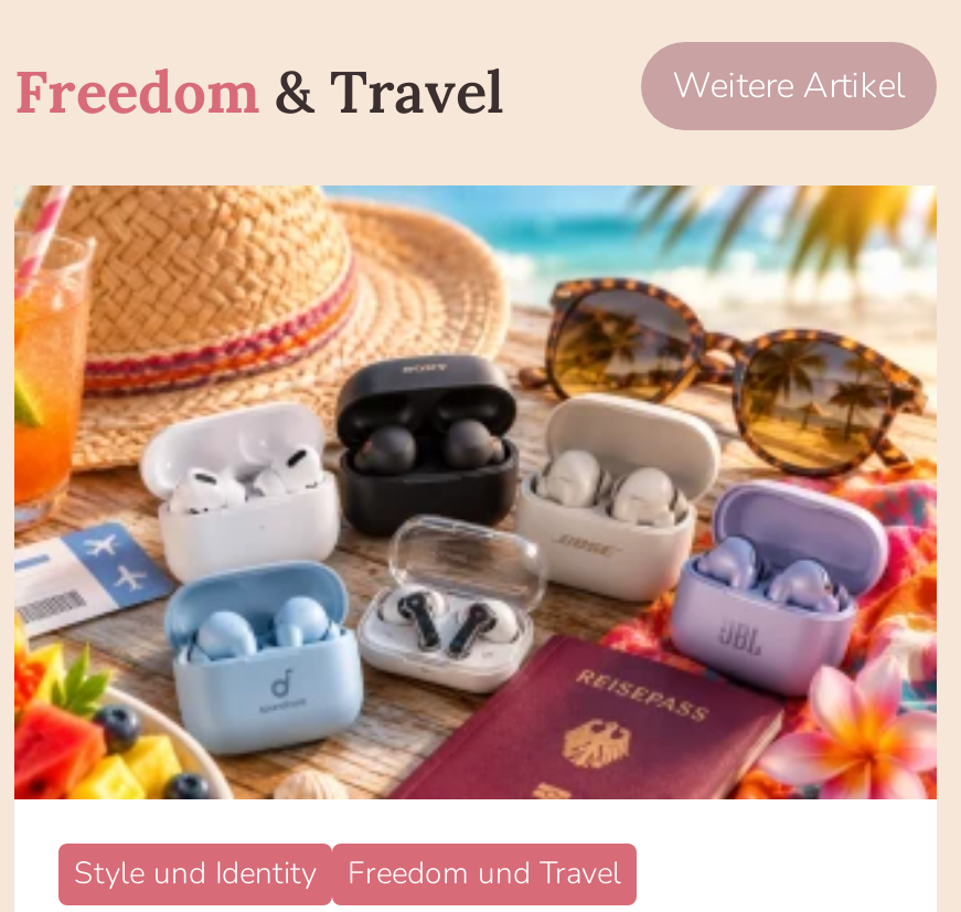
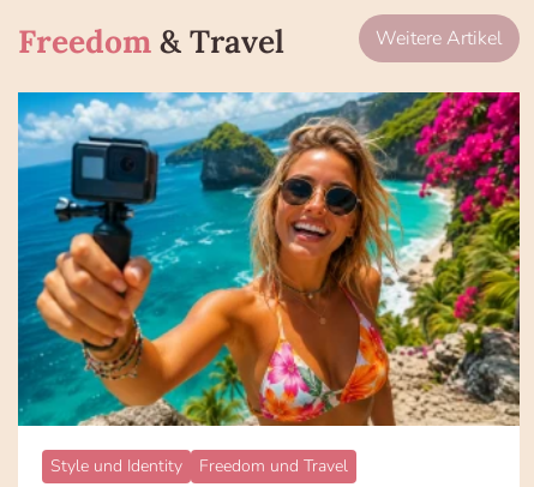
- [image]
+ [image]
